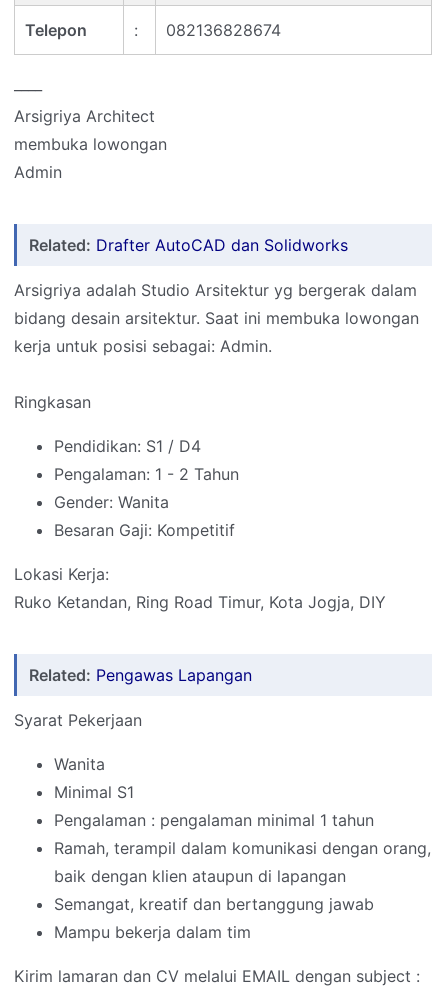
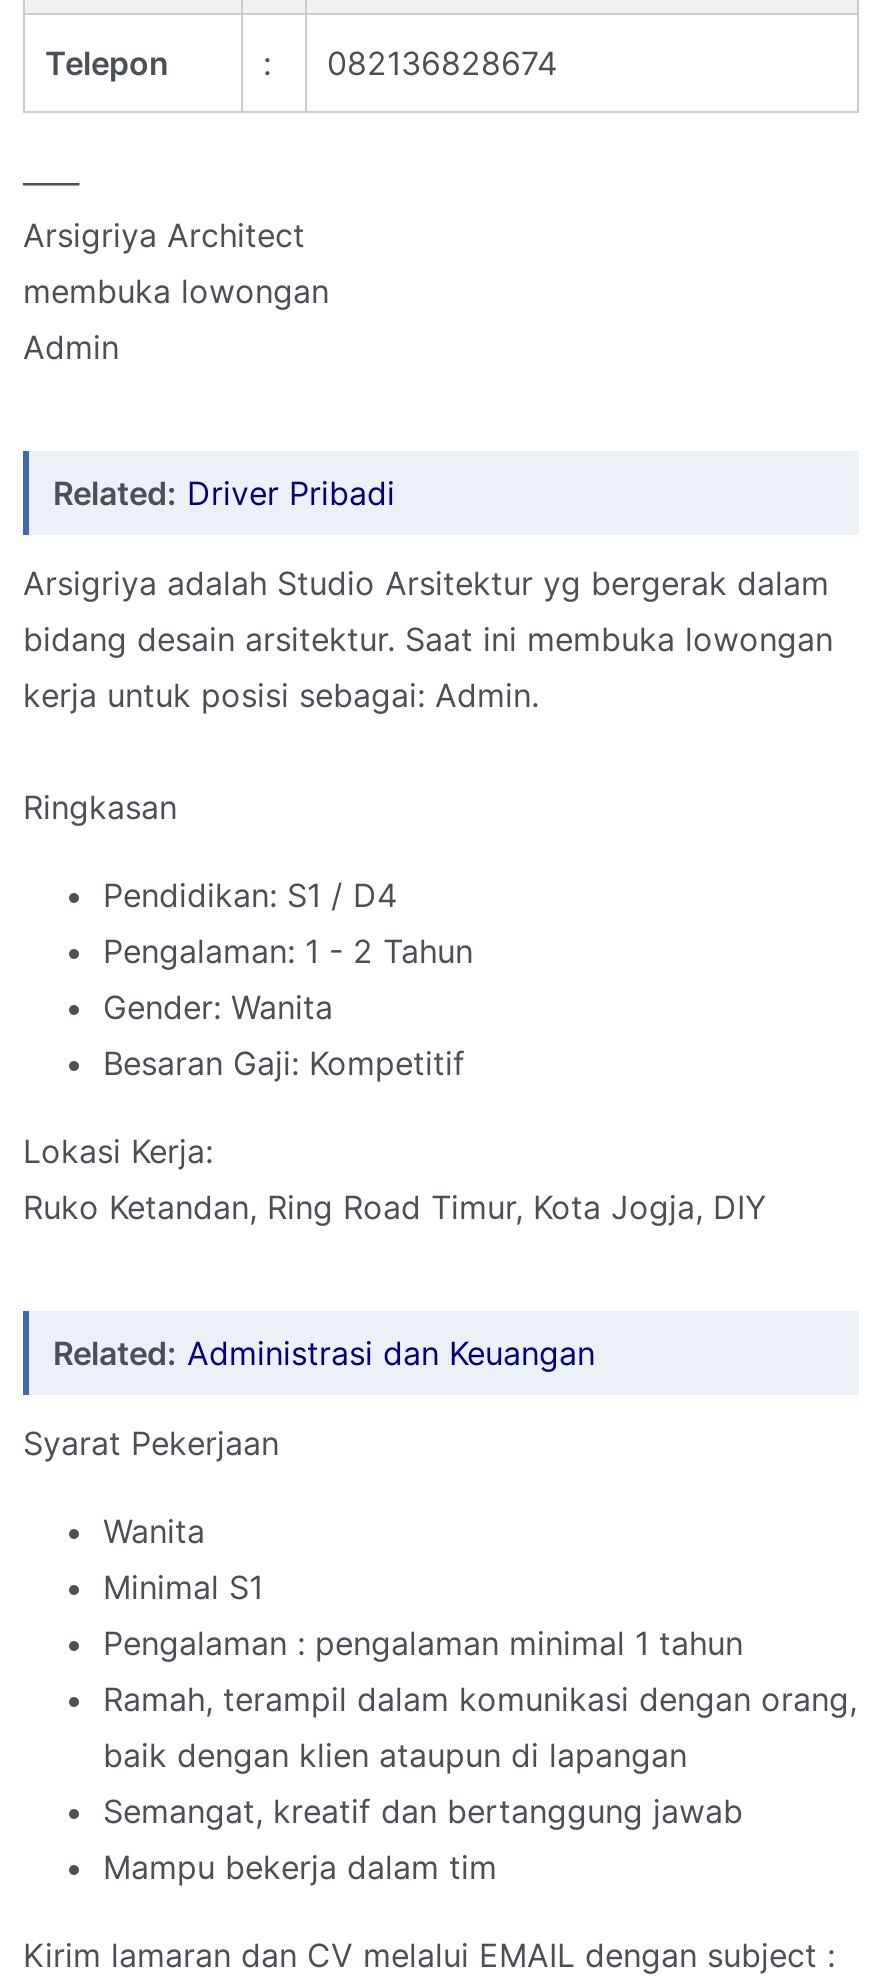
- Related: Drafter AutoCAD dan Solidworks
+ Related: Driver Pribadi

- Related: Pengawas Lapangan
+ Related: Administrasi dan Keuangan
